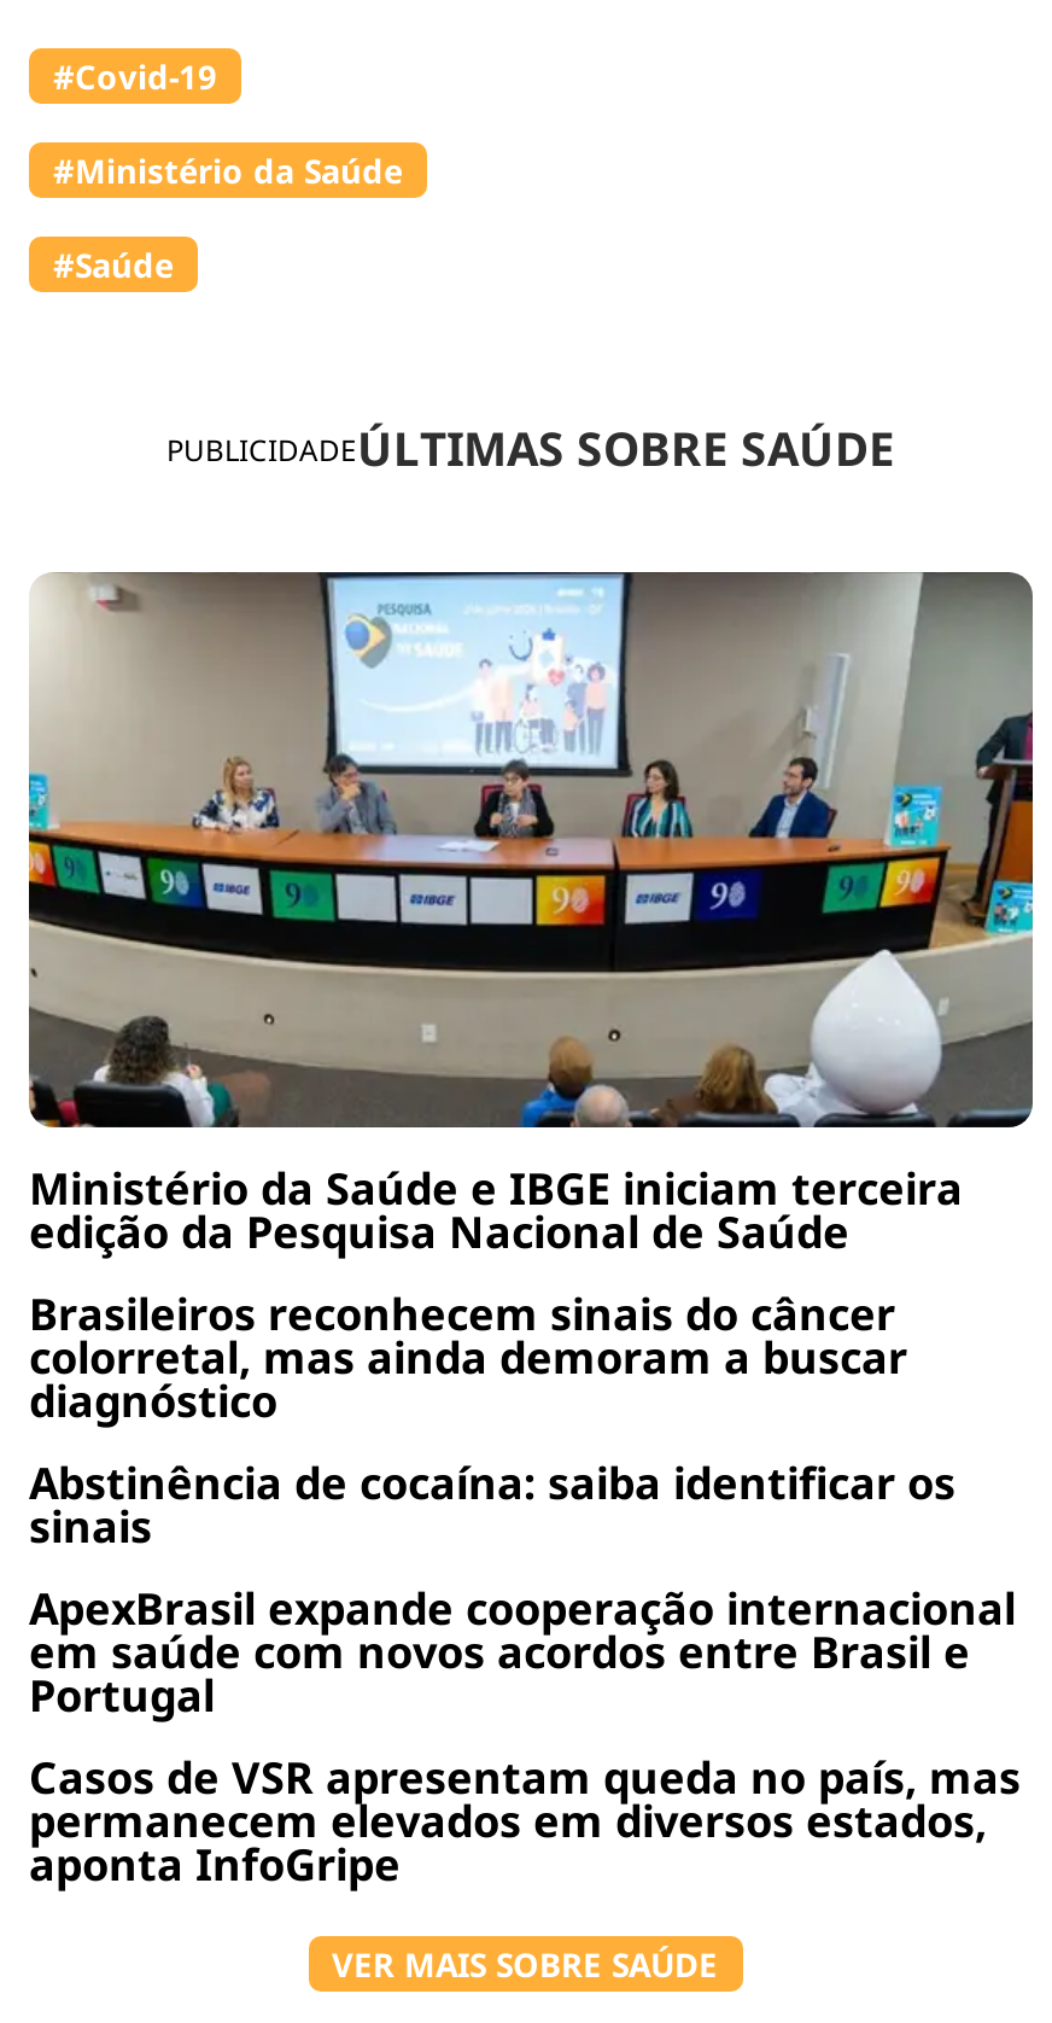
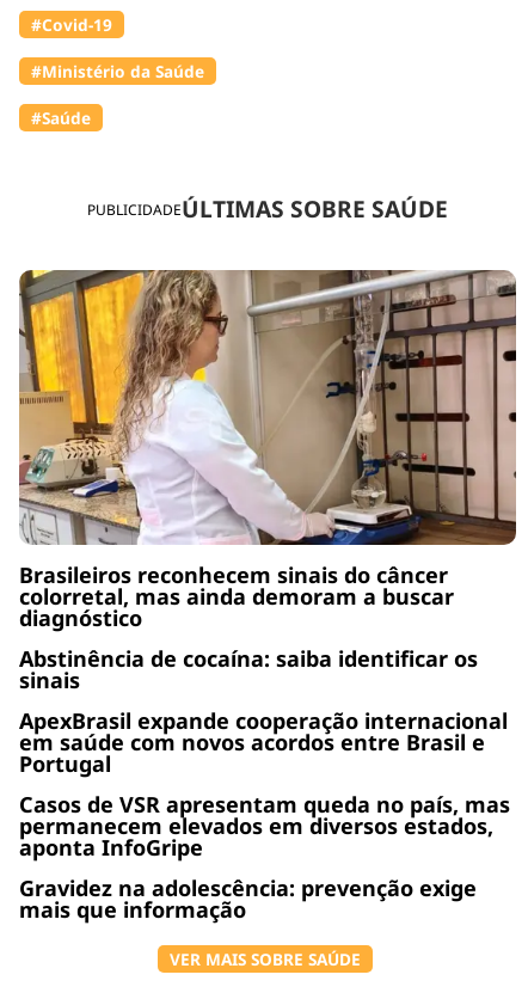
- [image]
+ [image]

- Ministério da Saúde e IBGE iniciam terceira
- edição da Pesquisa Nacional de Saúde

moved up: Brasileiros reconhecem sinais do câncer | colorretal, mas ainda demoram a buscar | diagnóstico | ... | permanecem elevados em diversos estados, | aponta InfoGripe

+ Gravidez na adolescência: prevenção exige
+ mais que informação
